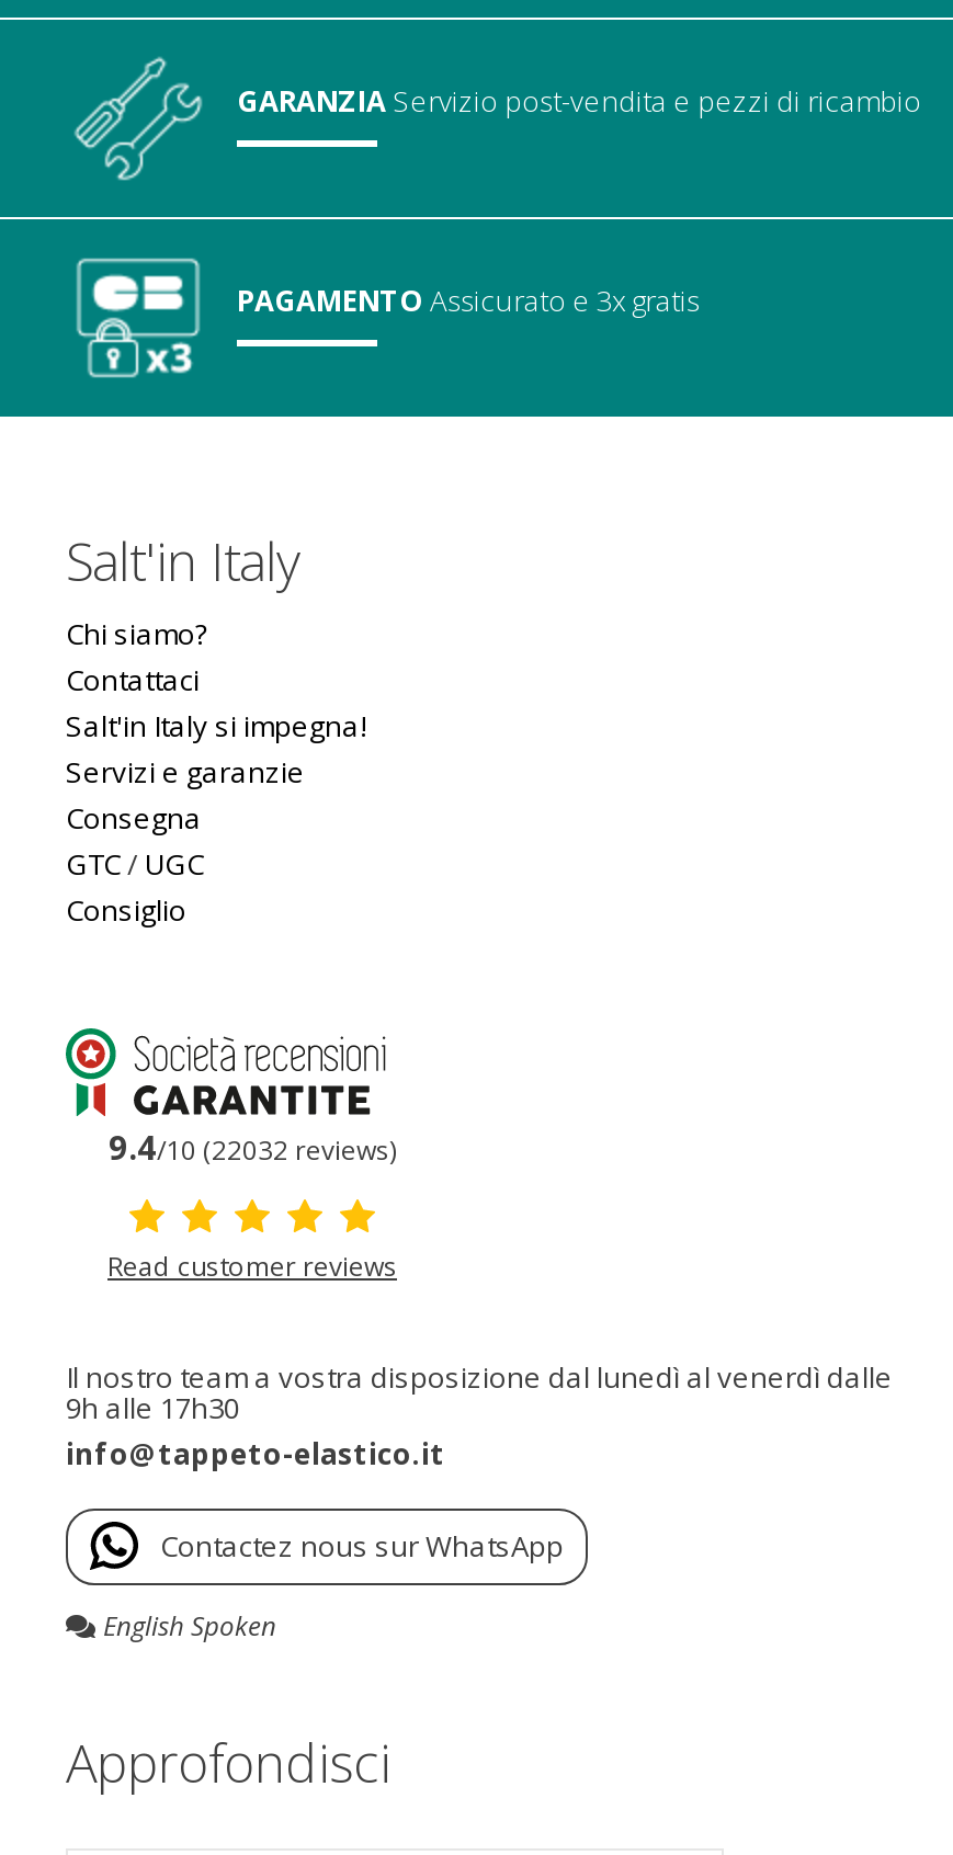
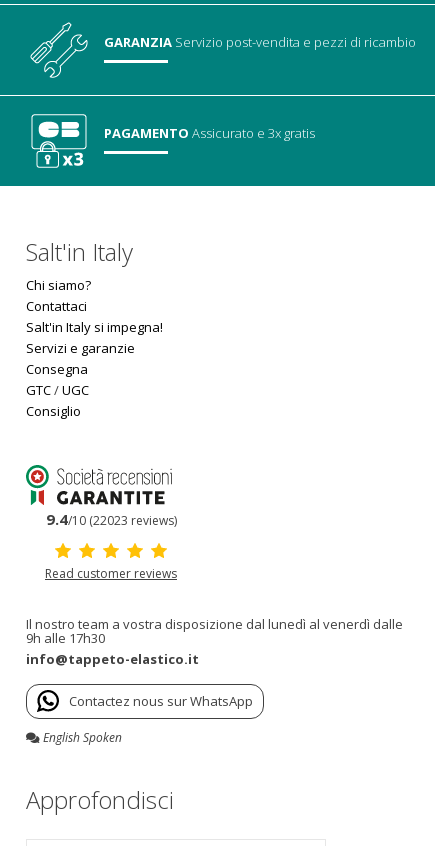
- 9.4/10 (22032 reviews)
+ 9.4/10 (22023 reviews)
